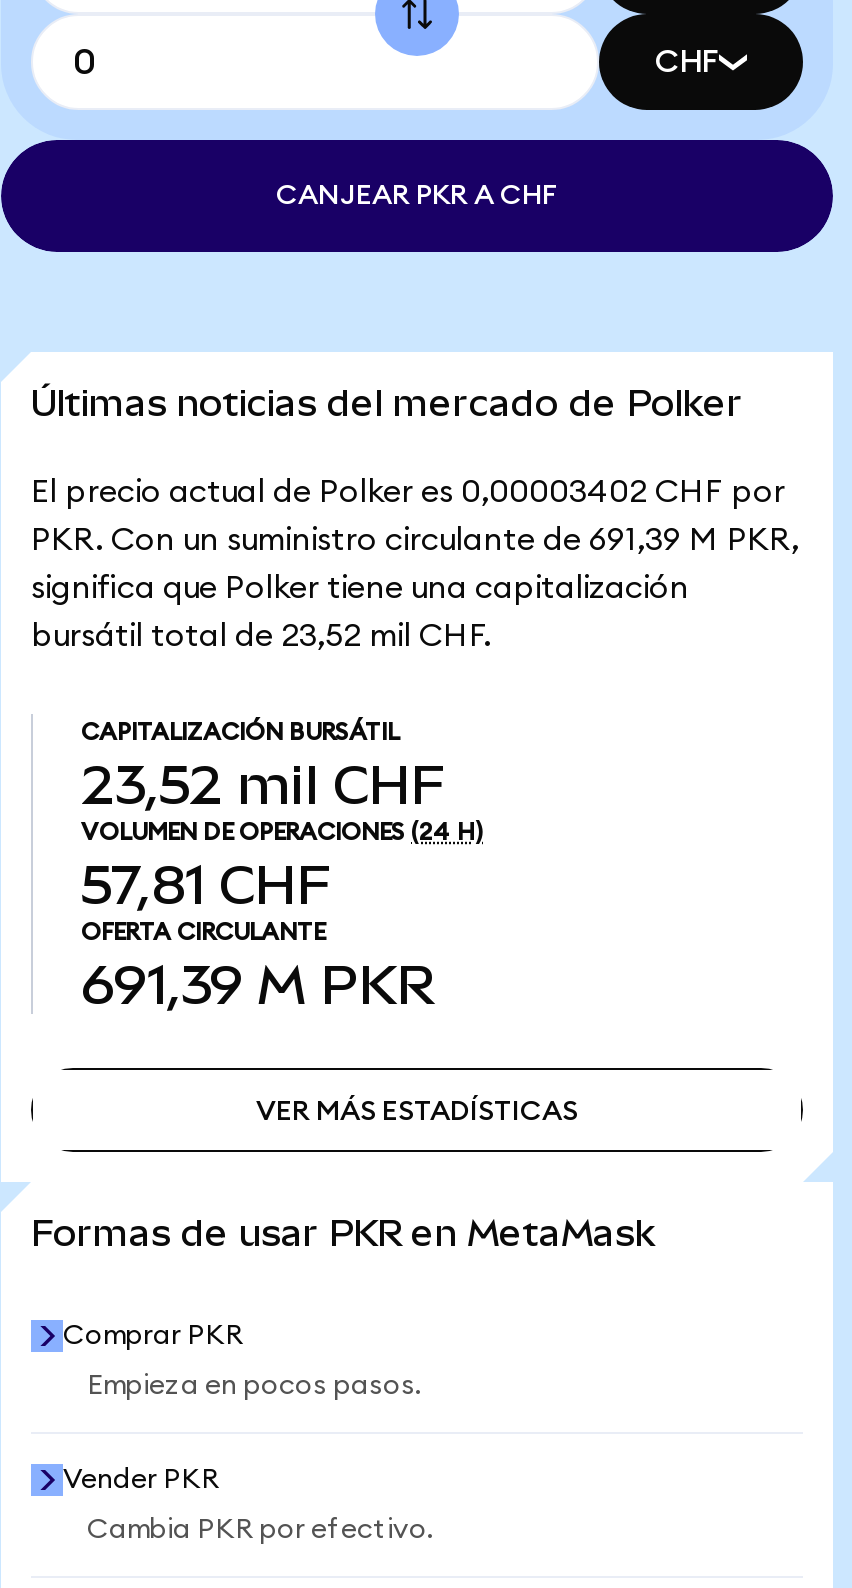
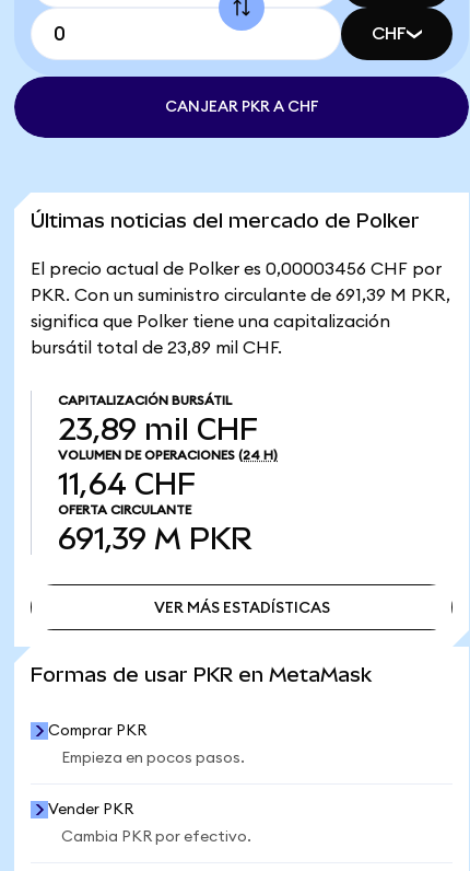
- El precio actual de Polker es 0,00003402 CHF por
+ El precio actual de Polker es 0,00003456 CHF por

- bursátil total de 23,52 mil CHF.
+ bursátil total de 23,89 mil CHF.

- 23,52 mil CHF
+ 23,89 mil CHF

- 57,81 CHF
+ 11,64 CHF
